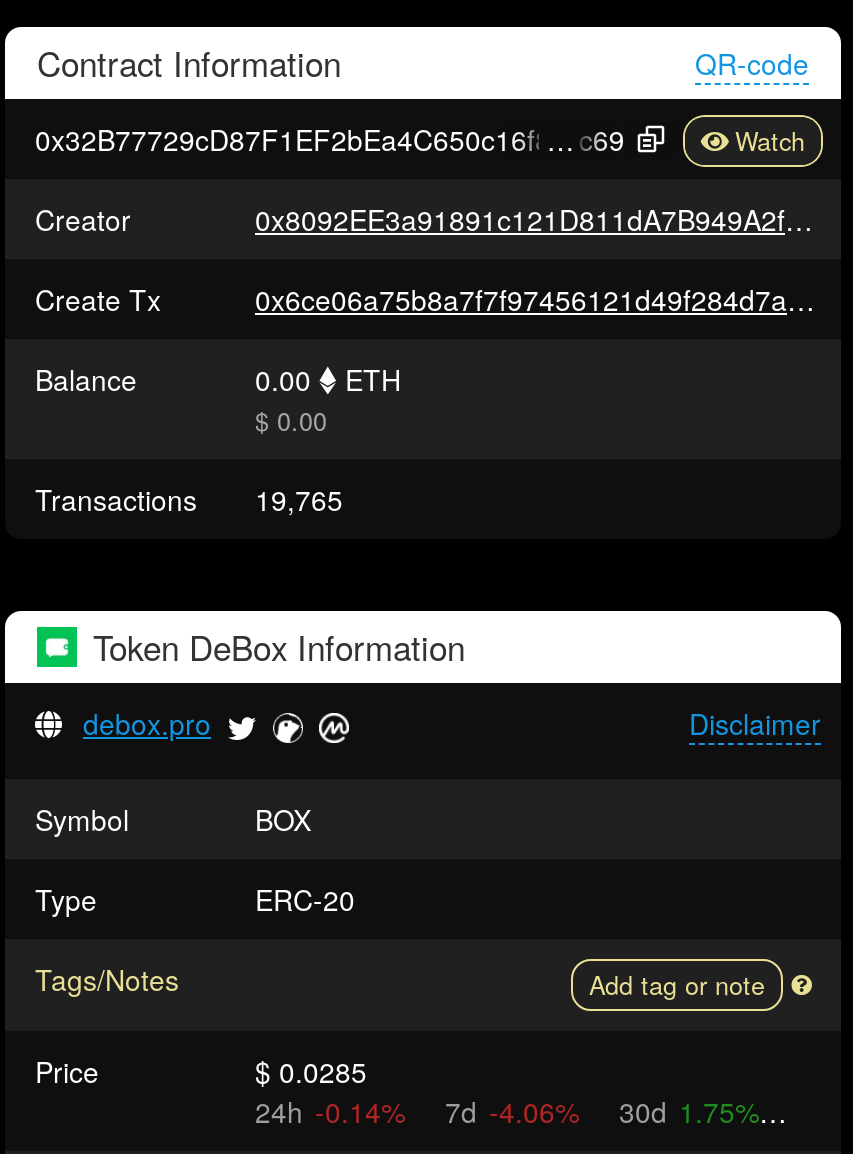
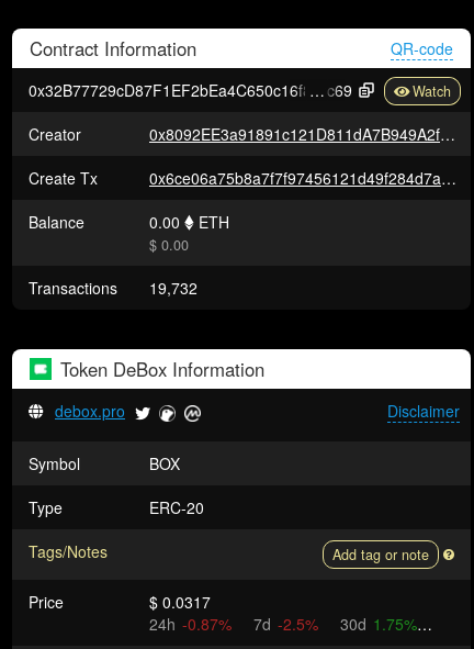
- Transactions 19,765
+ Transactions 19,732

- $ 0.0285
+ $ 0.0317

- 24h -0.14%
+ 24h -0.87%

- 7d -4.06%
+ 7d -2.5%
